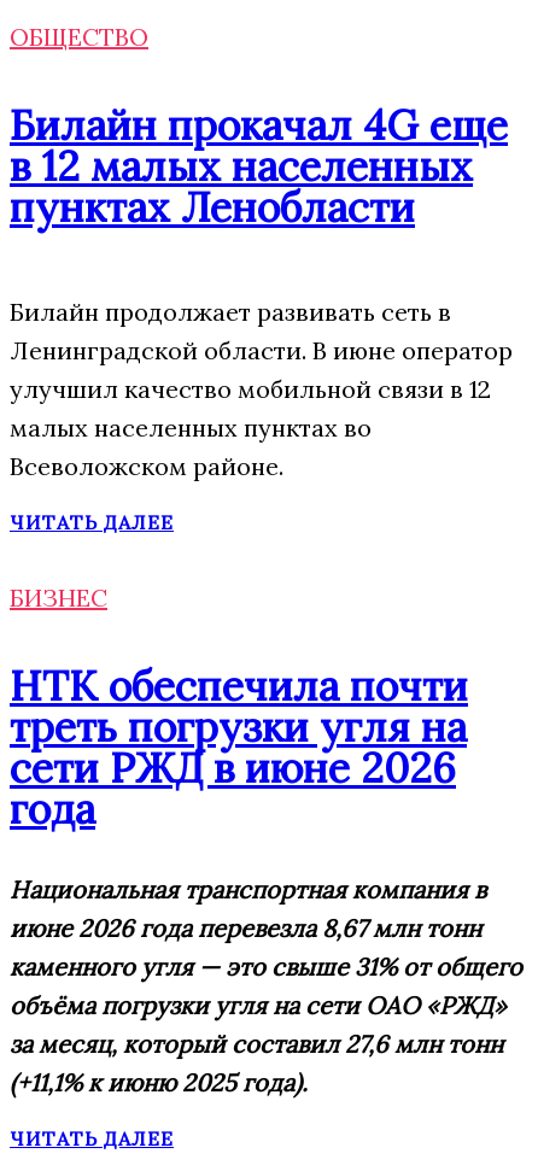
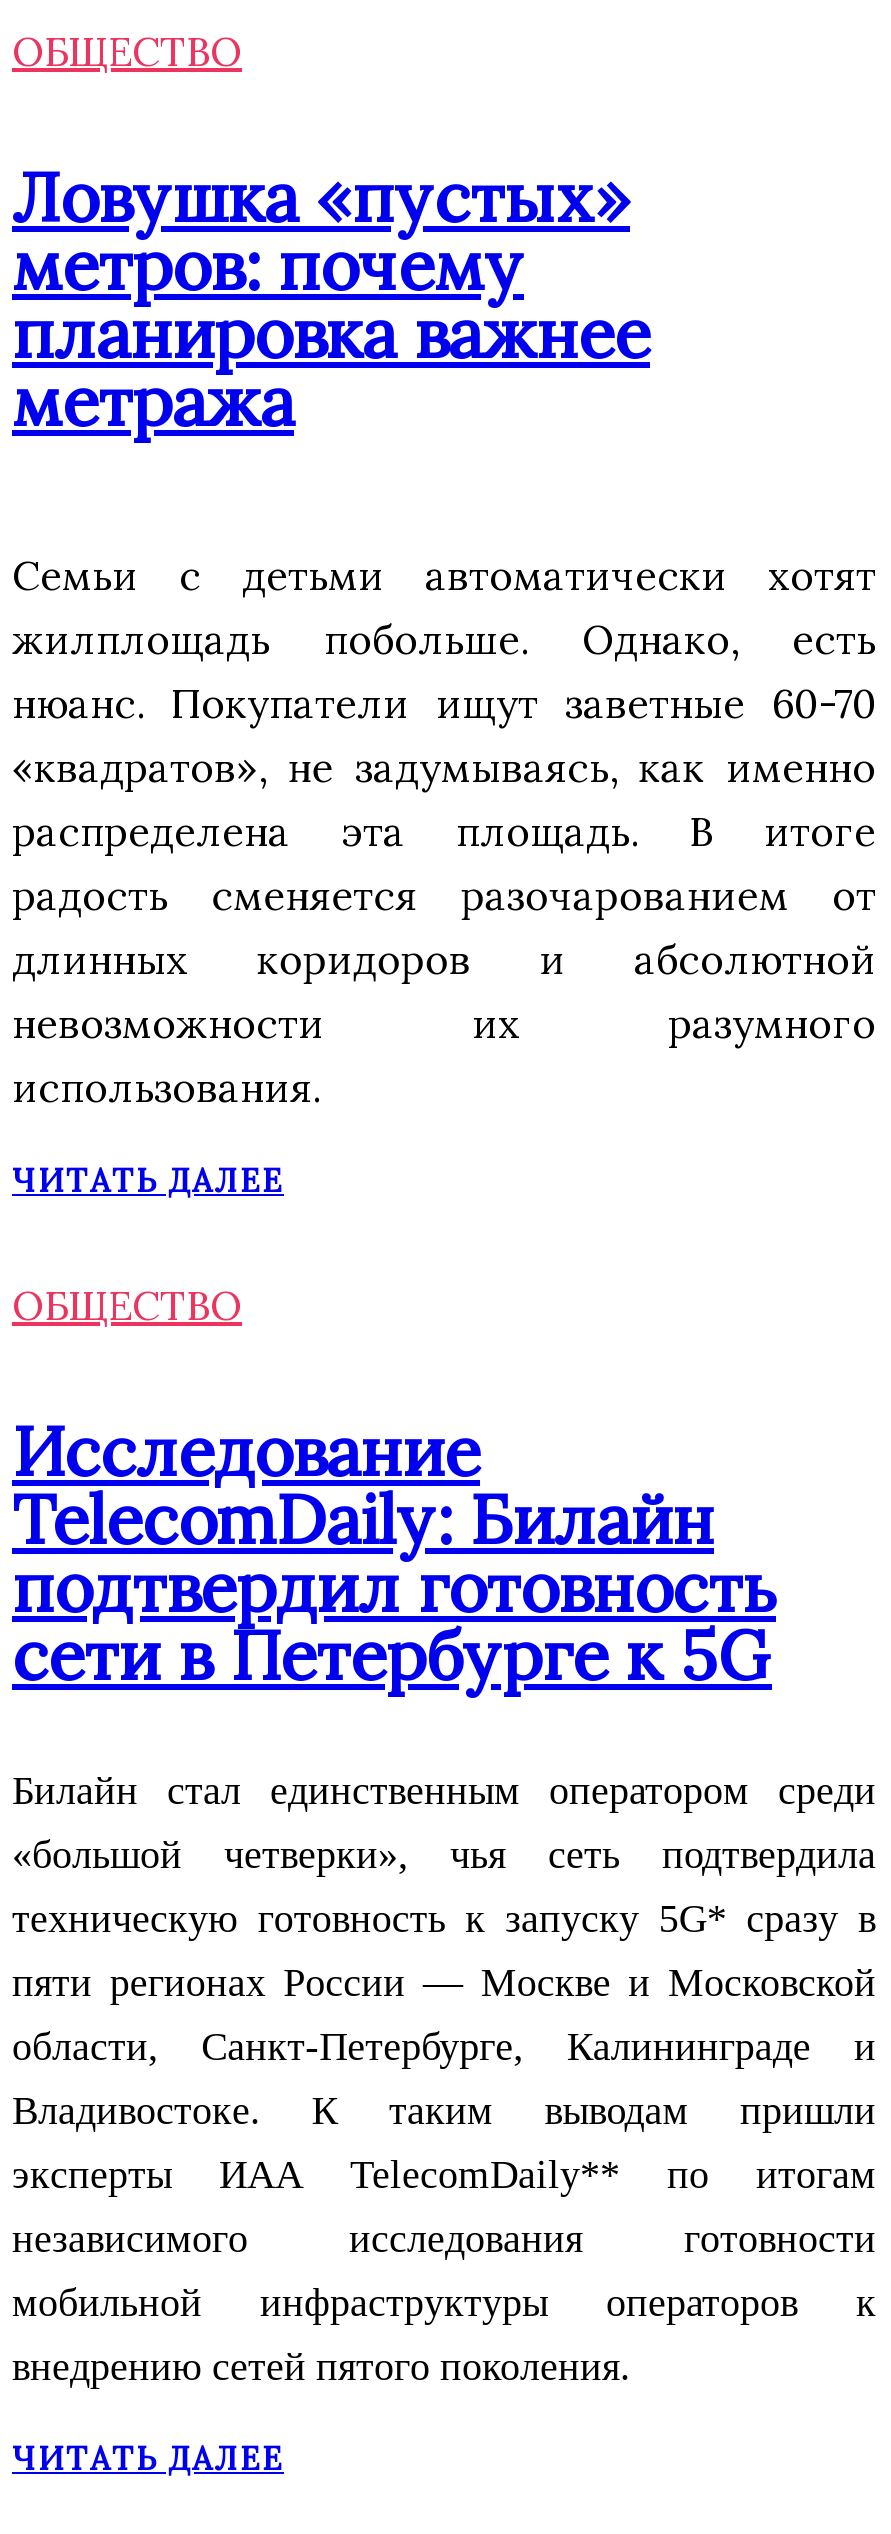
- Билайн прокачал 4G еще
- в 12 малых населенных
- пунктах Ленобласти
+ Ловушка «пустых»
+ метров: почему
+ планировка важнее
+ метража

- Билайн продолжает развивать сеть в
- Ленинградской области. В июне оператор
- улучшил качество мобильной связи в 12
- малых населенных пунктах во
- Всеволожском районе.
+ Семьи с детьми автоматически хотят
+ жилплощадь побольше. Однако, есть
+ нюанс. Покупатели ищут заветные 60-70
+ «квадратов», не задумываясь, как именно
+ распределена эта площадь. В итоге
+ радость сменяется разочарованием от
+ длинных коридоров и абсолютной
+ невозможности их разумного
+ использования.

- БИЗНЕС
- НТК обеспечила почти
- треть погрузки угля на
- сети РЖД в июне 2026
- года
- Национальная транспортная компания в
- июне 2026 года перевезла 8,67 млн тонн
- каменного угля — это свыше 31% от общего
- объёма погрузки угля на сети ОАО «РЖД»
- за месяц, который составил 27,6 млн тонн
- (+11,1% к июню 2025 года).
+ ОБЩЕСТВО
+ Исследование
+ TelecomDaily: Билайн
+ подтвердил готовность
+ сети в Петербурге к 5G
+ Билайн стал единственным оператором среди
+ «большой четверки», чья сеть подтвердила
+ техническую готовность к запуску 5G* сразу в
+ пяти регионах России — Москве и Московской
+ области, Санкт-Петербурге, Калининграде и
+ Владивостоке. К таким выводам пришли
+ эксперты ИАА TelecomDaily** по итогам
+ независимого исследования готовности
+ мобильной инфраструктуры операторов к
+ внедрению сетей пятого поколения.
